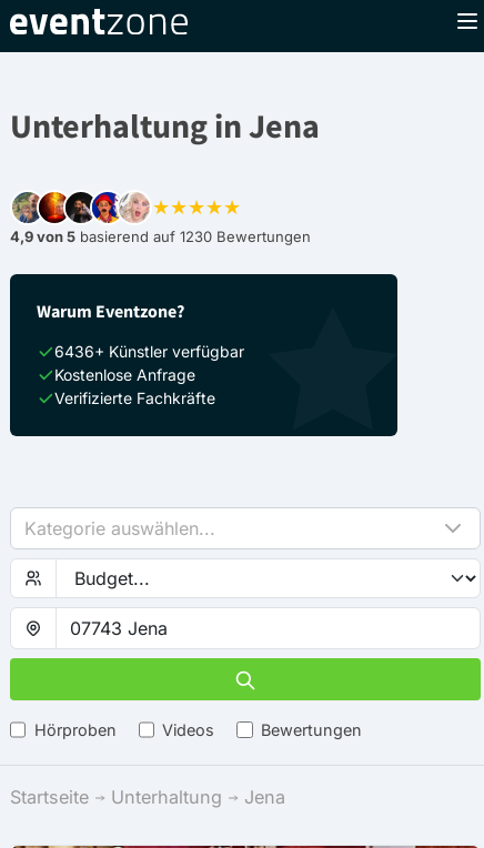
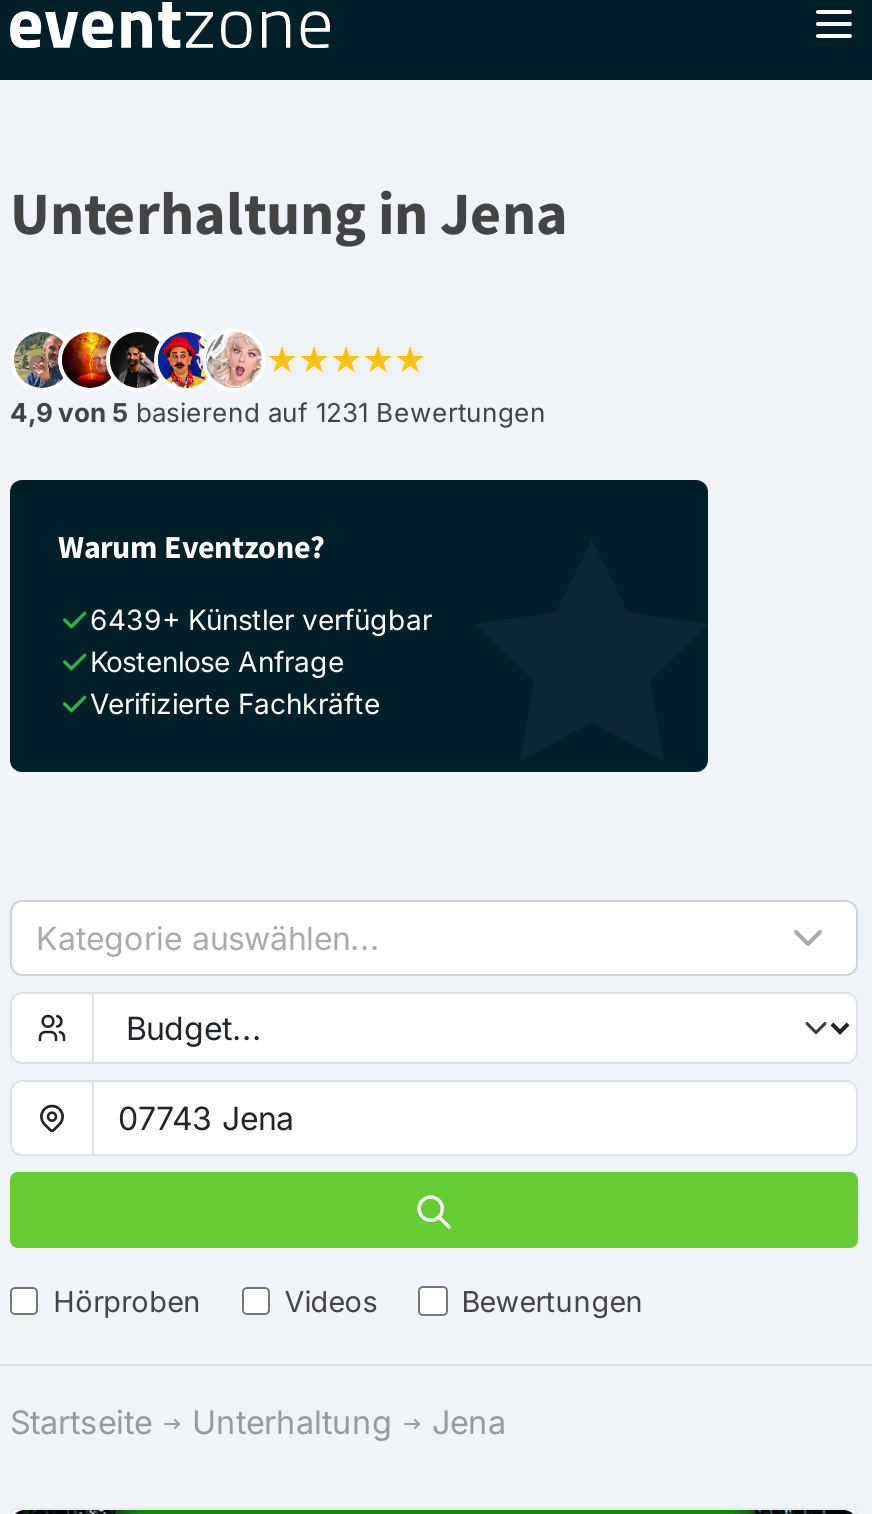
- 4,9 von 5 basierend auf 1230 Bewertungen
+ 4,9 von 5 basierend auf 1231 Bewertungen

- 6436+ Künstler verfügbar
+ 6439+ Künstler verfügbar
